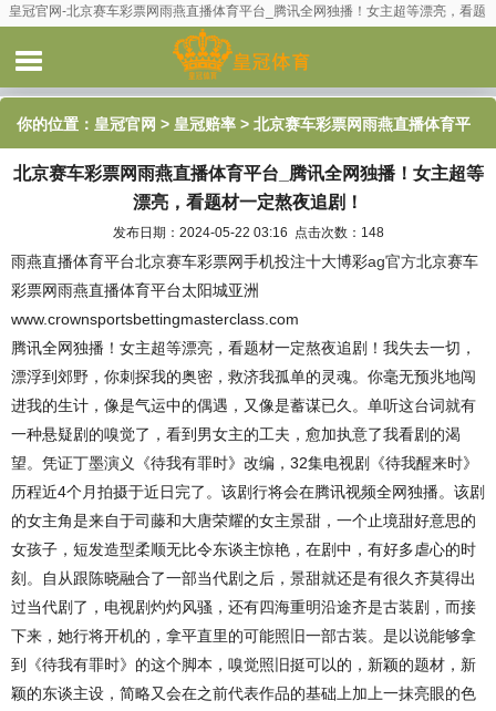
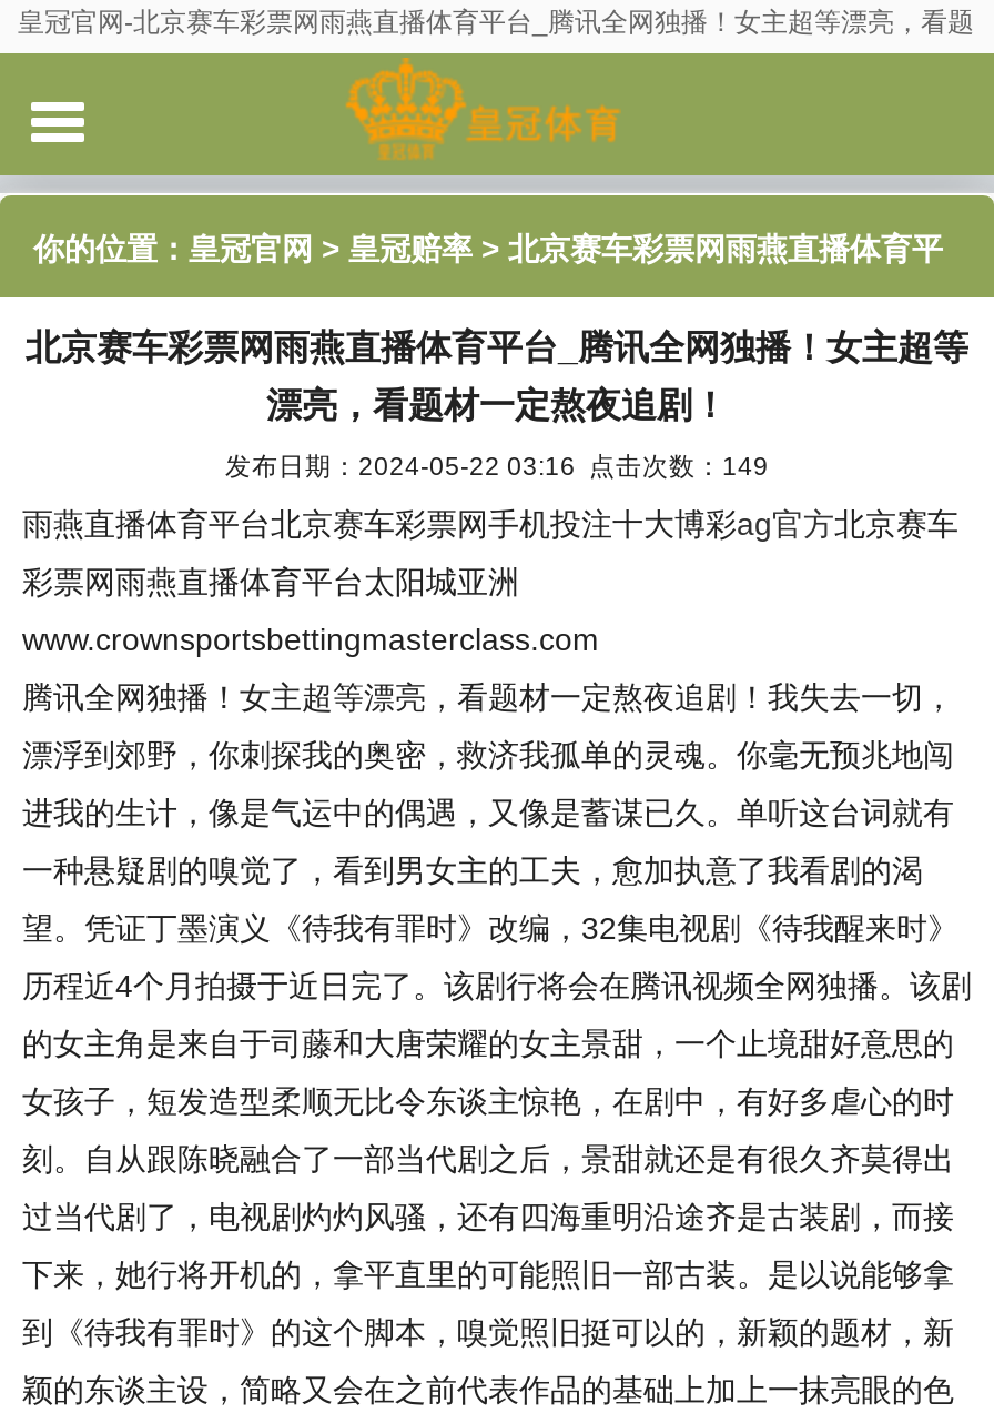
- 发布日期：2024-05-22 03:16 点击次数：148
+ 发布日期：2024-05-22 03:16 点击次数：149
